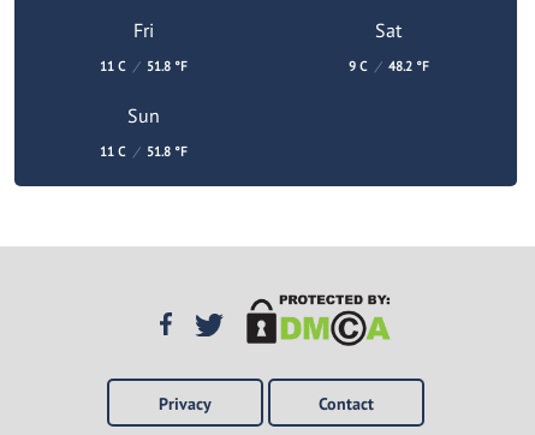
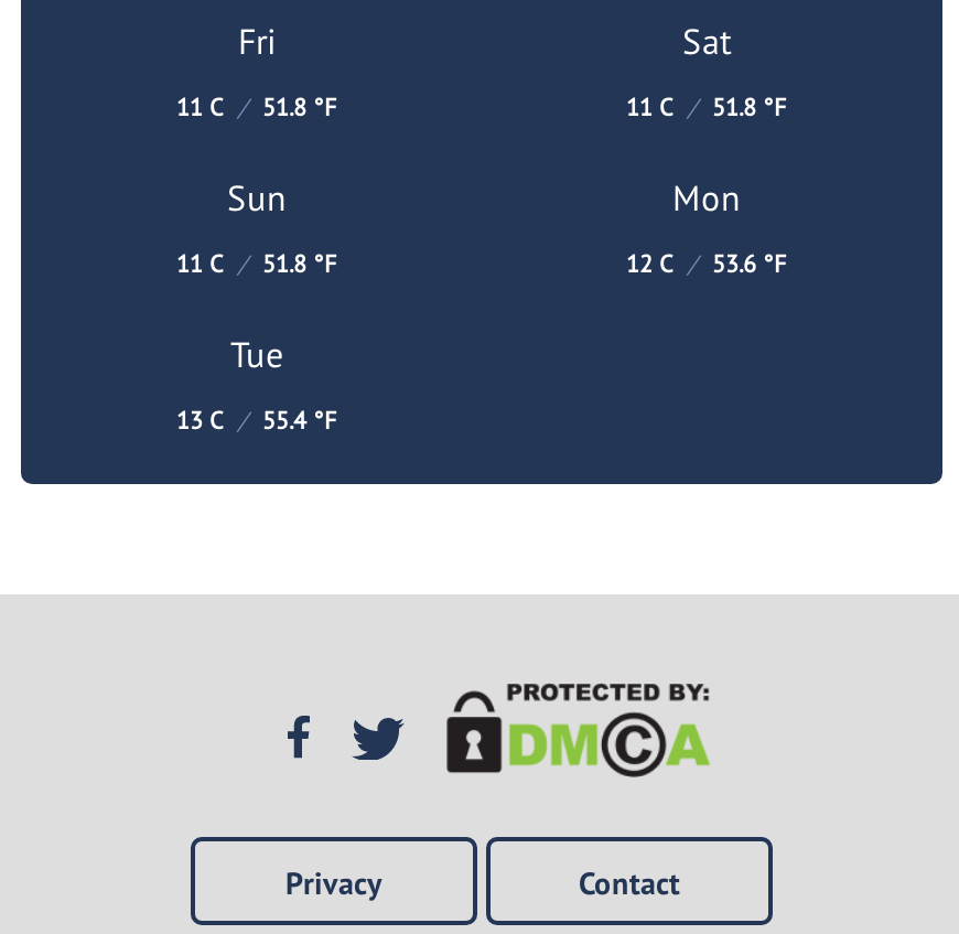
- 9 C / 48.2 °F
+ 11 C / 51.8 °F

+ Mon
+ 12 C / 53.6 °F
+ Tue
+ 13 C / 55.4 °F
